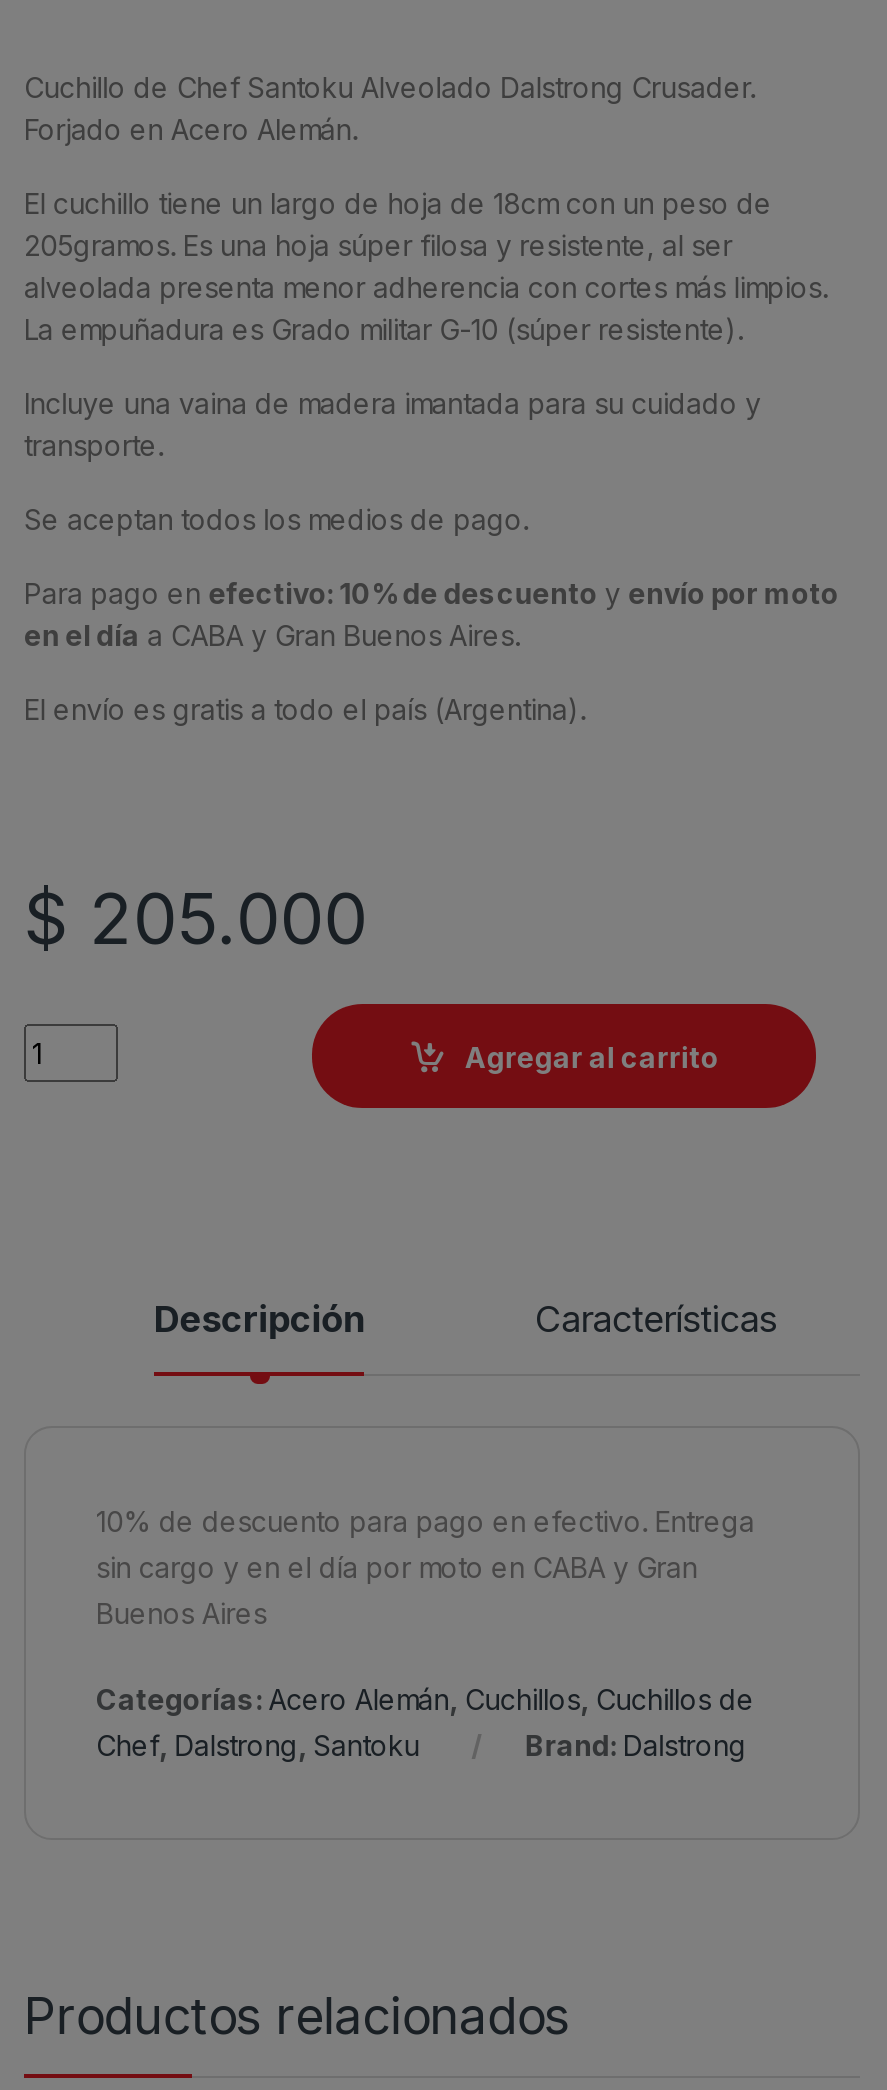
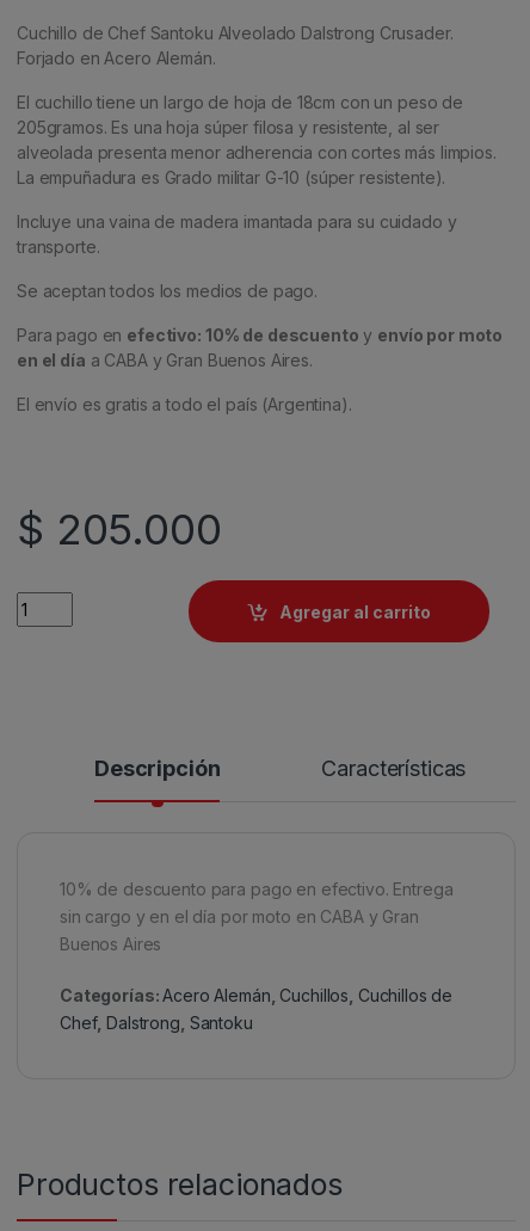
- Brand: Dalstrong
